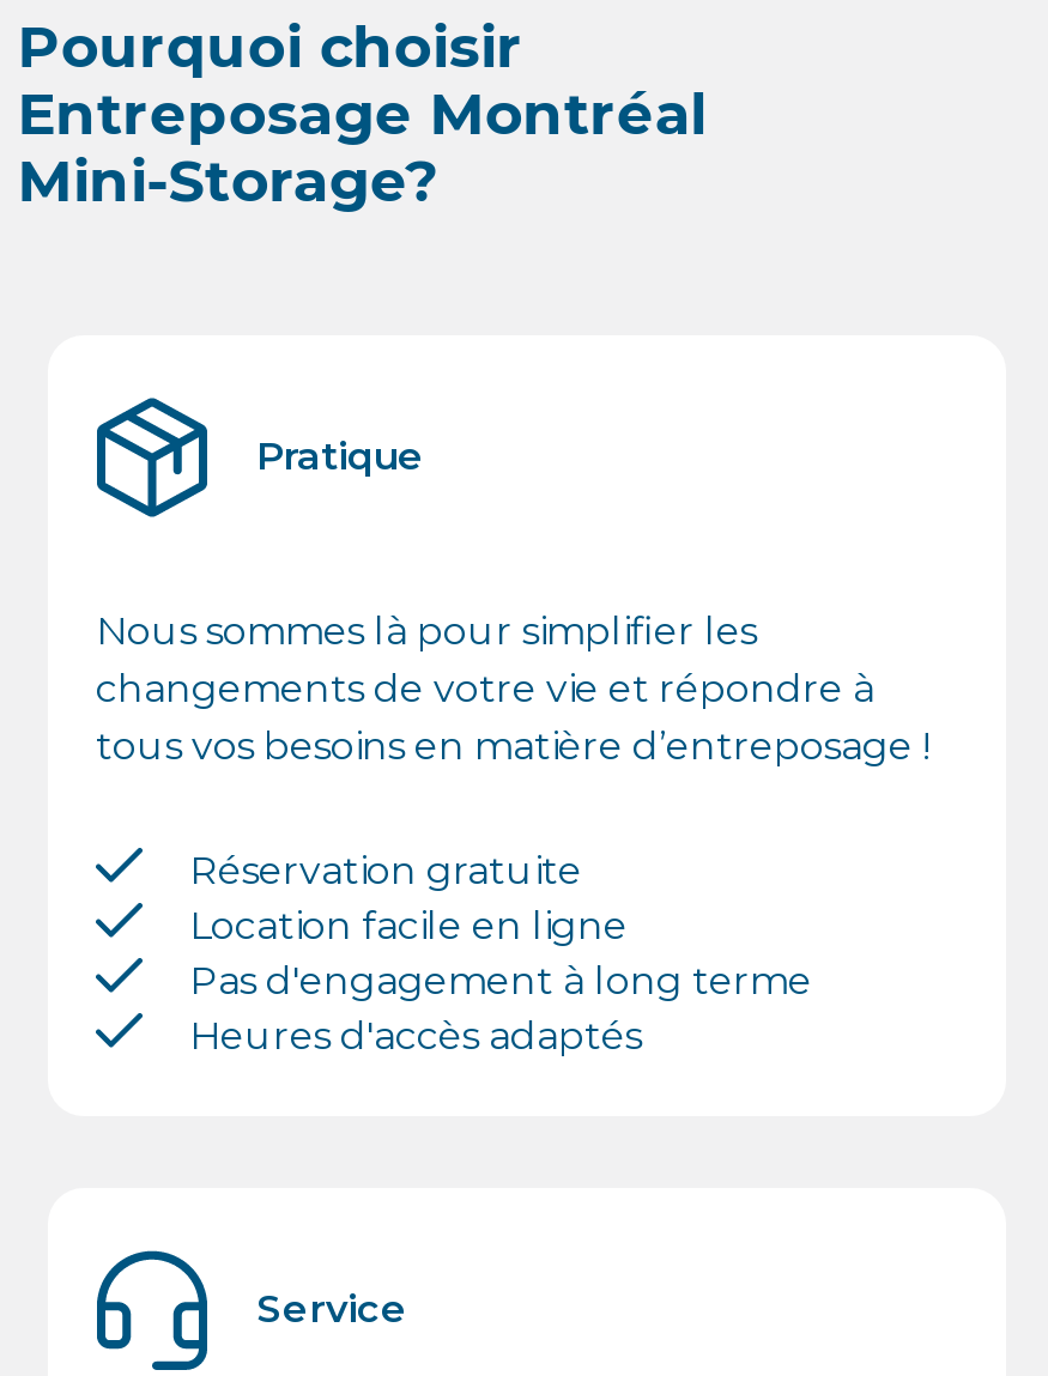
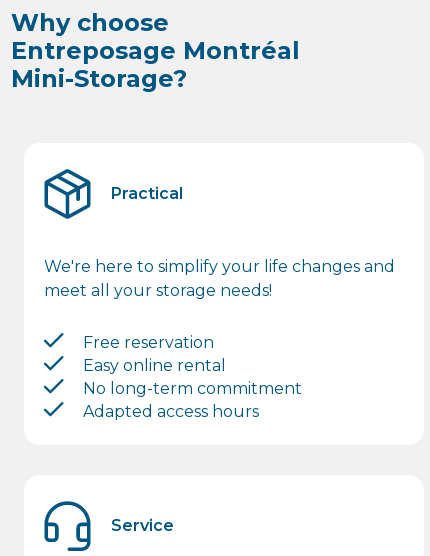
- Pourquoi choisir
+ Why choose

- Pratique
+ Practical

- Nous sommes là pour simplifier les
- changements de votre vie et répondre à
- tous vos besoins en matière d’entreposage !
+ We're here to simplify your life changes and
+ meet all your storage needs!

- Réservation gratuite
- Location facile en ligne
- Pas d'engagement à long terme
- Heures d'accès adaptés
+ Free reservation
+ Easy online rental
+ No long-term commitment
+ Adapted access hours
